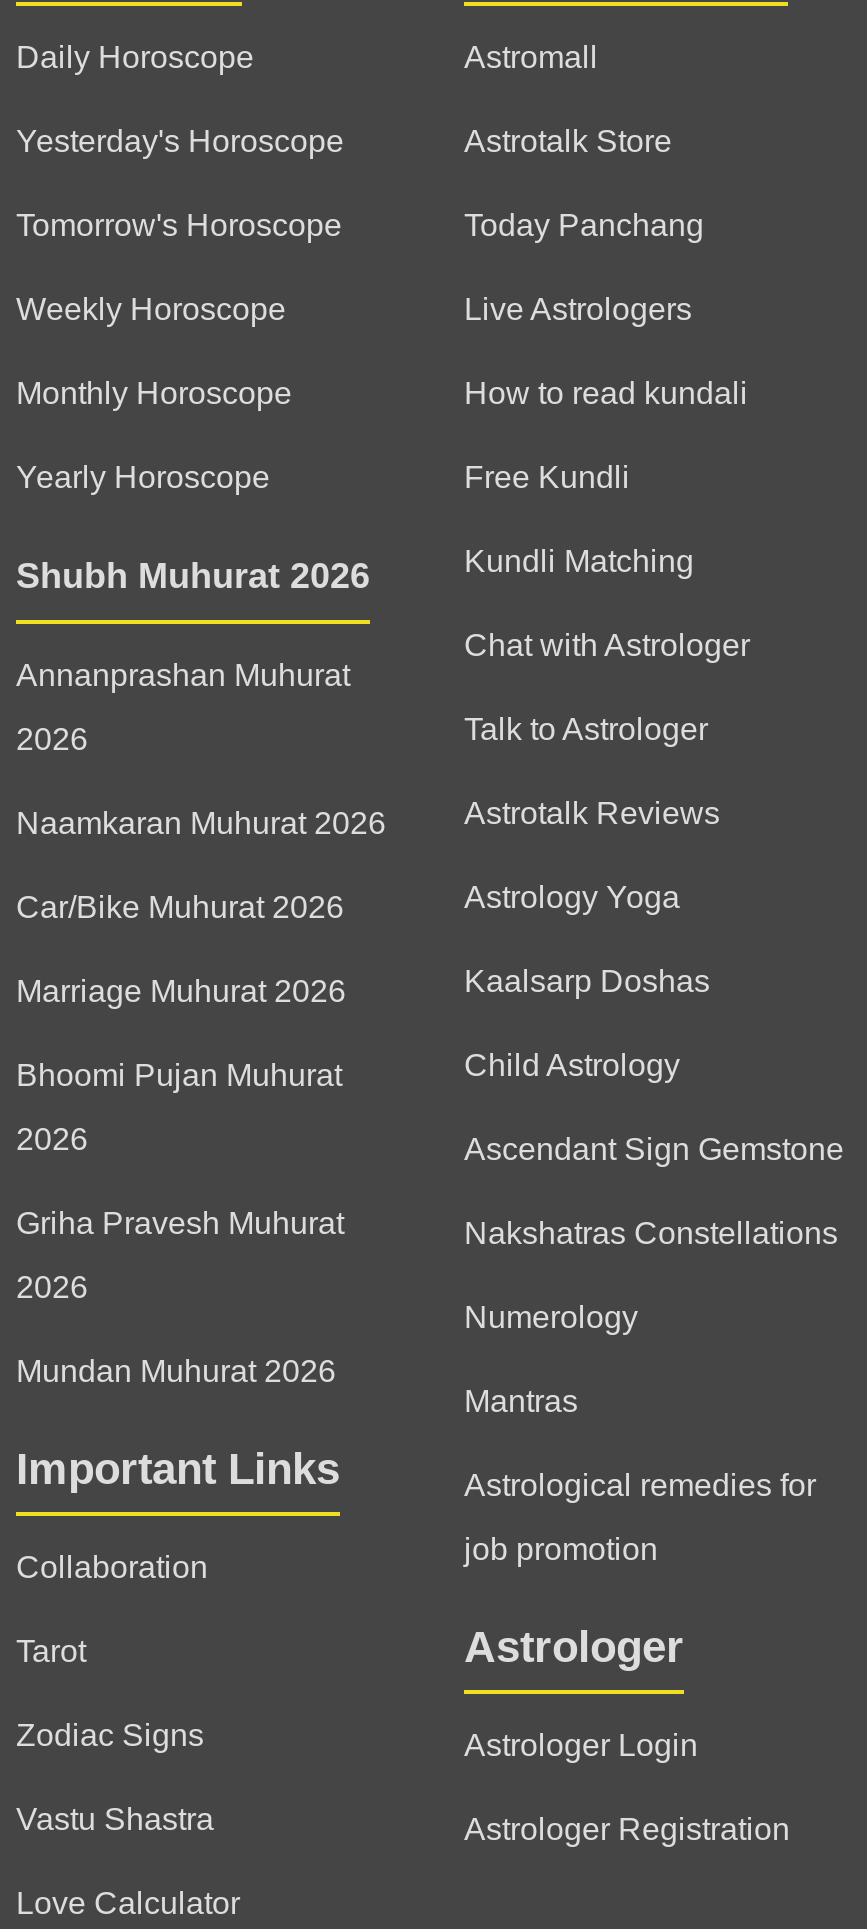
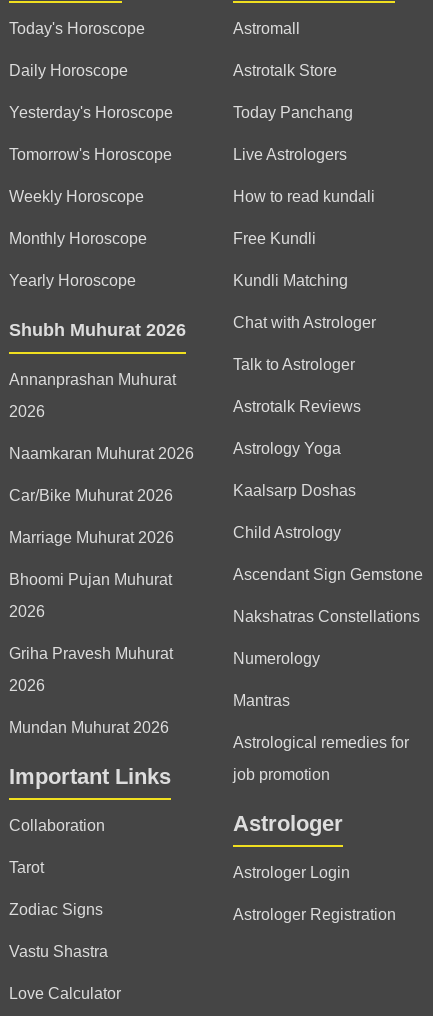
+ Today's Horoscope
